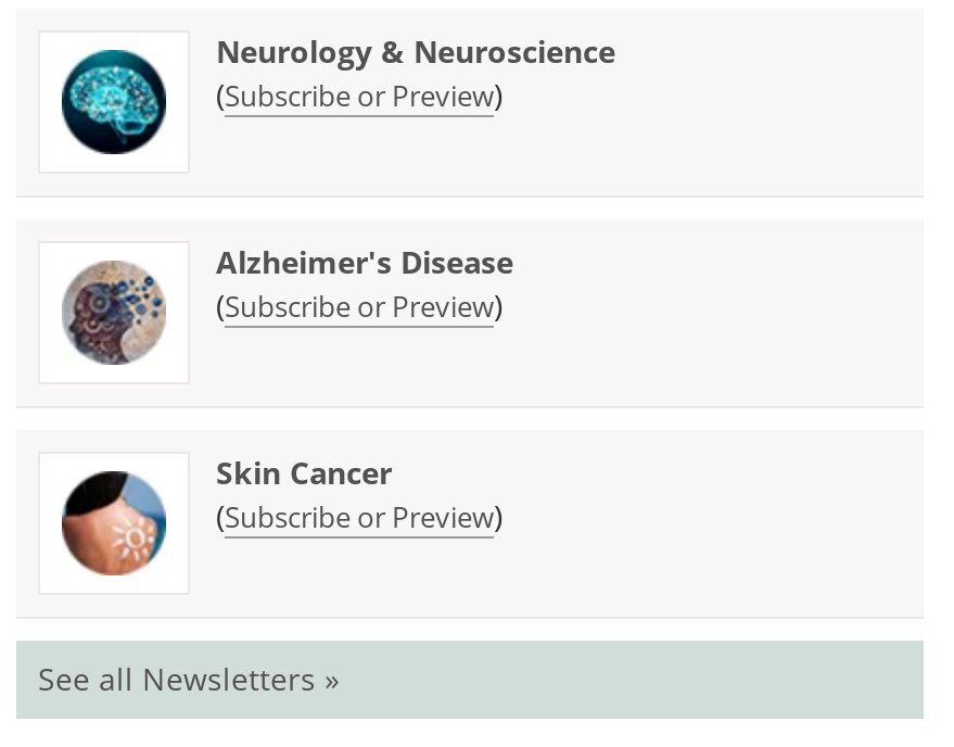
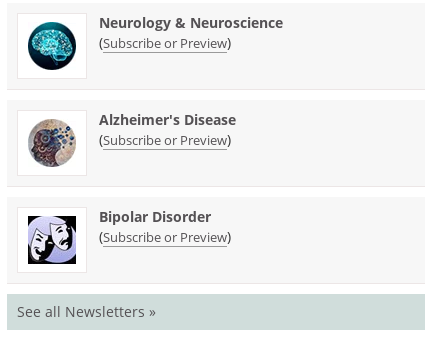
- [image]
- Skin Cancer
+ [image]
+ Bipolar Disorder
